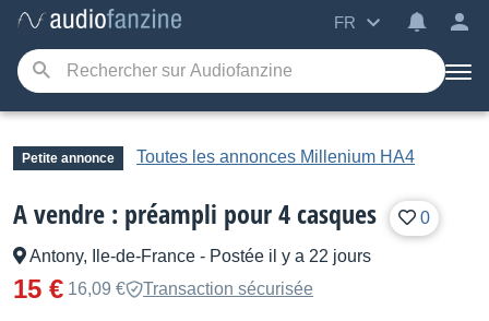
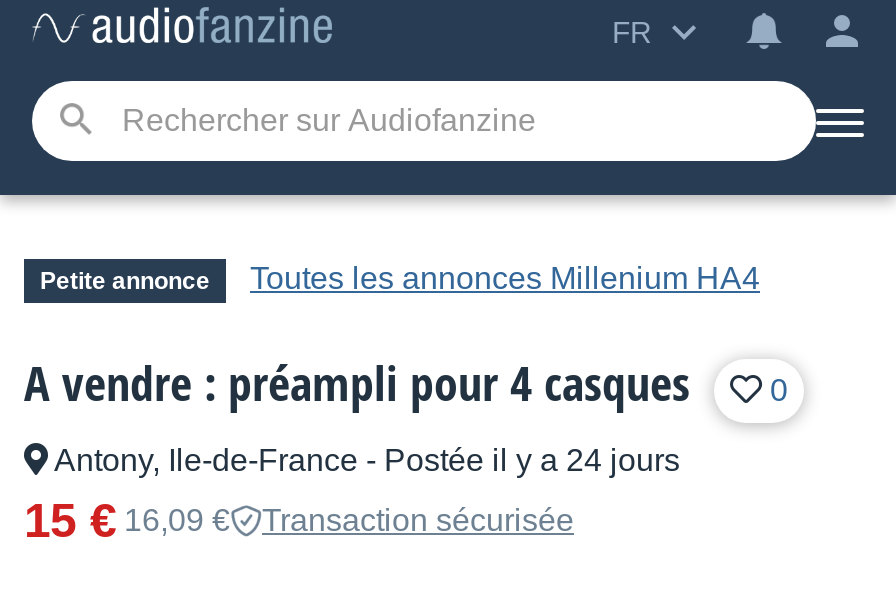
- Antony, Ile-de-France - Postée il y a 22 jours
+ Antony, Ile-de-France - Postée il y a 24 jours
